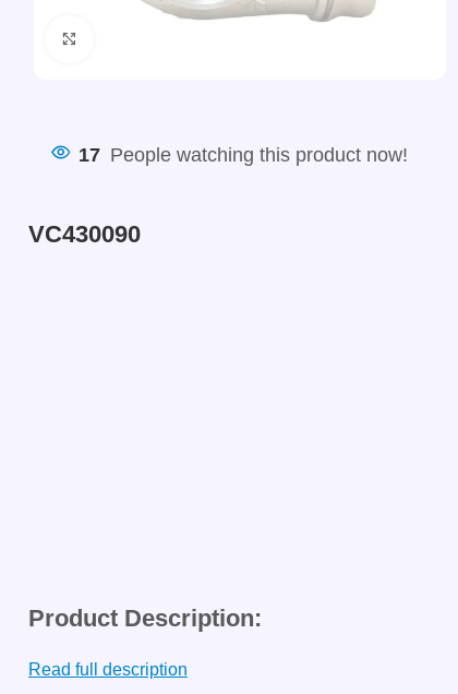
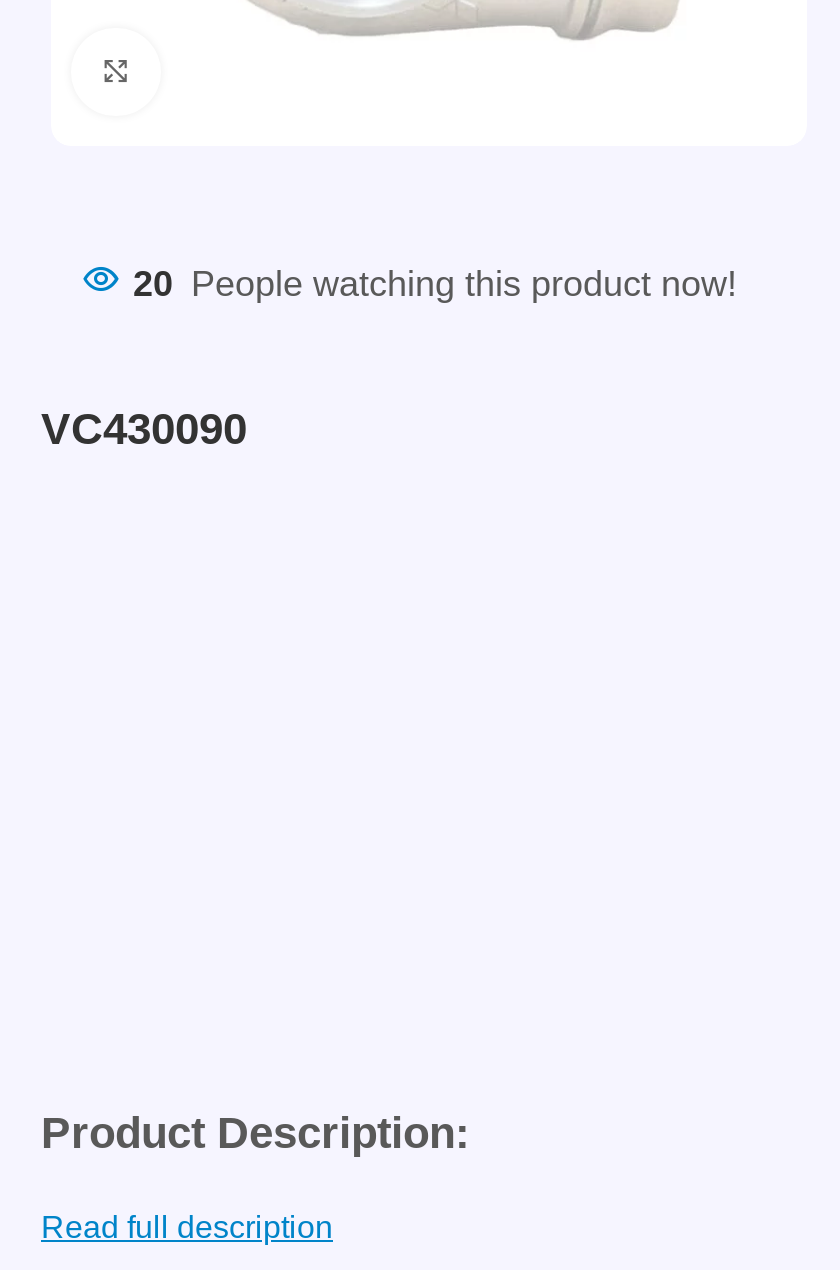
- 17 People watching this product now!
+ 20 People watching this product now!
